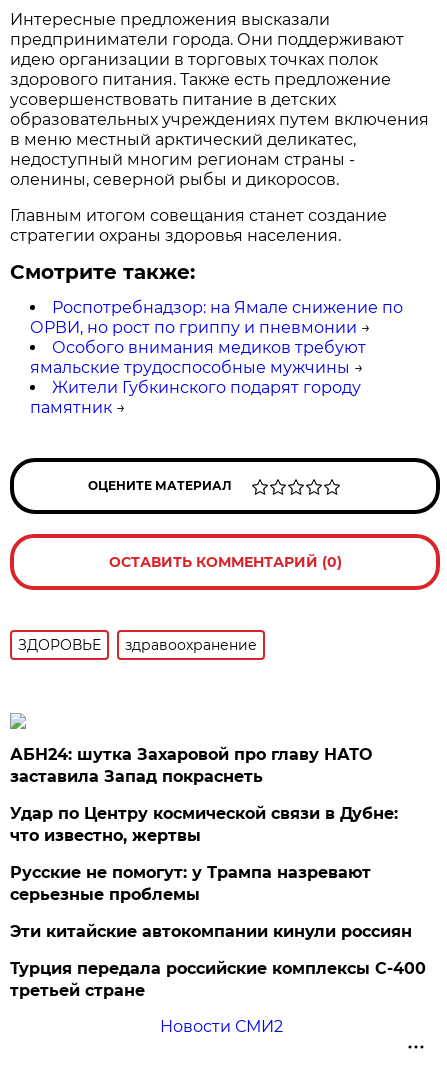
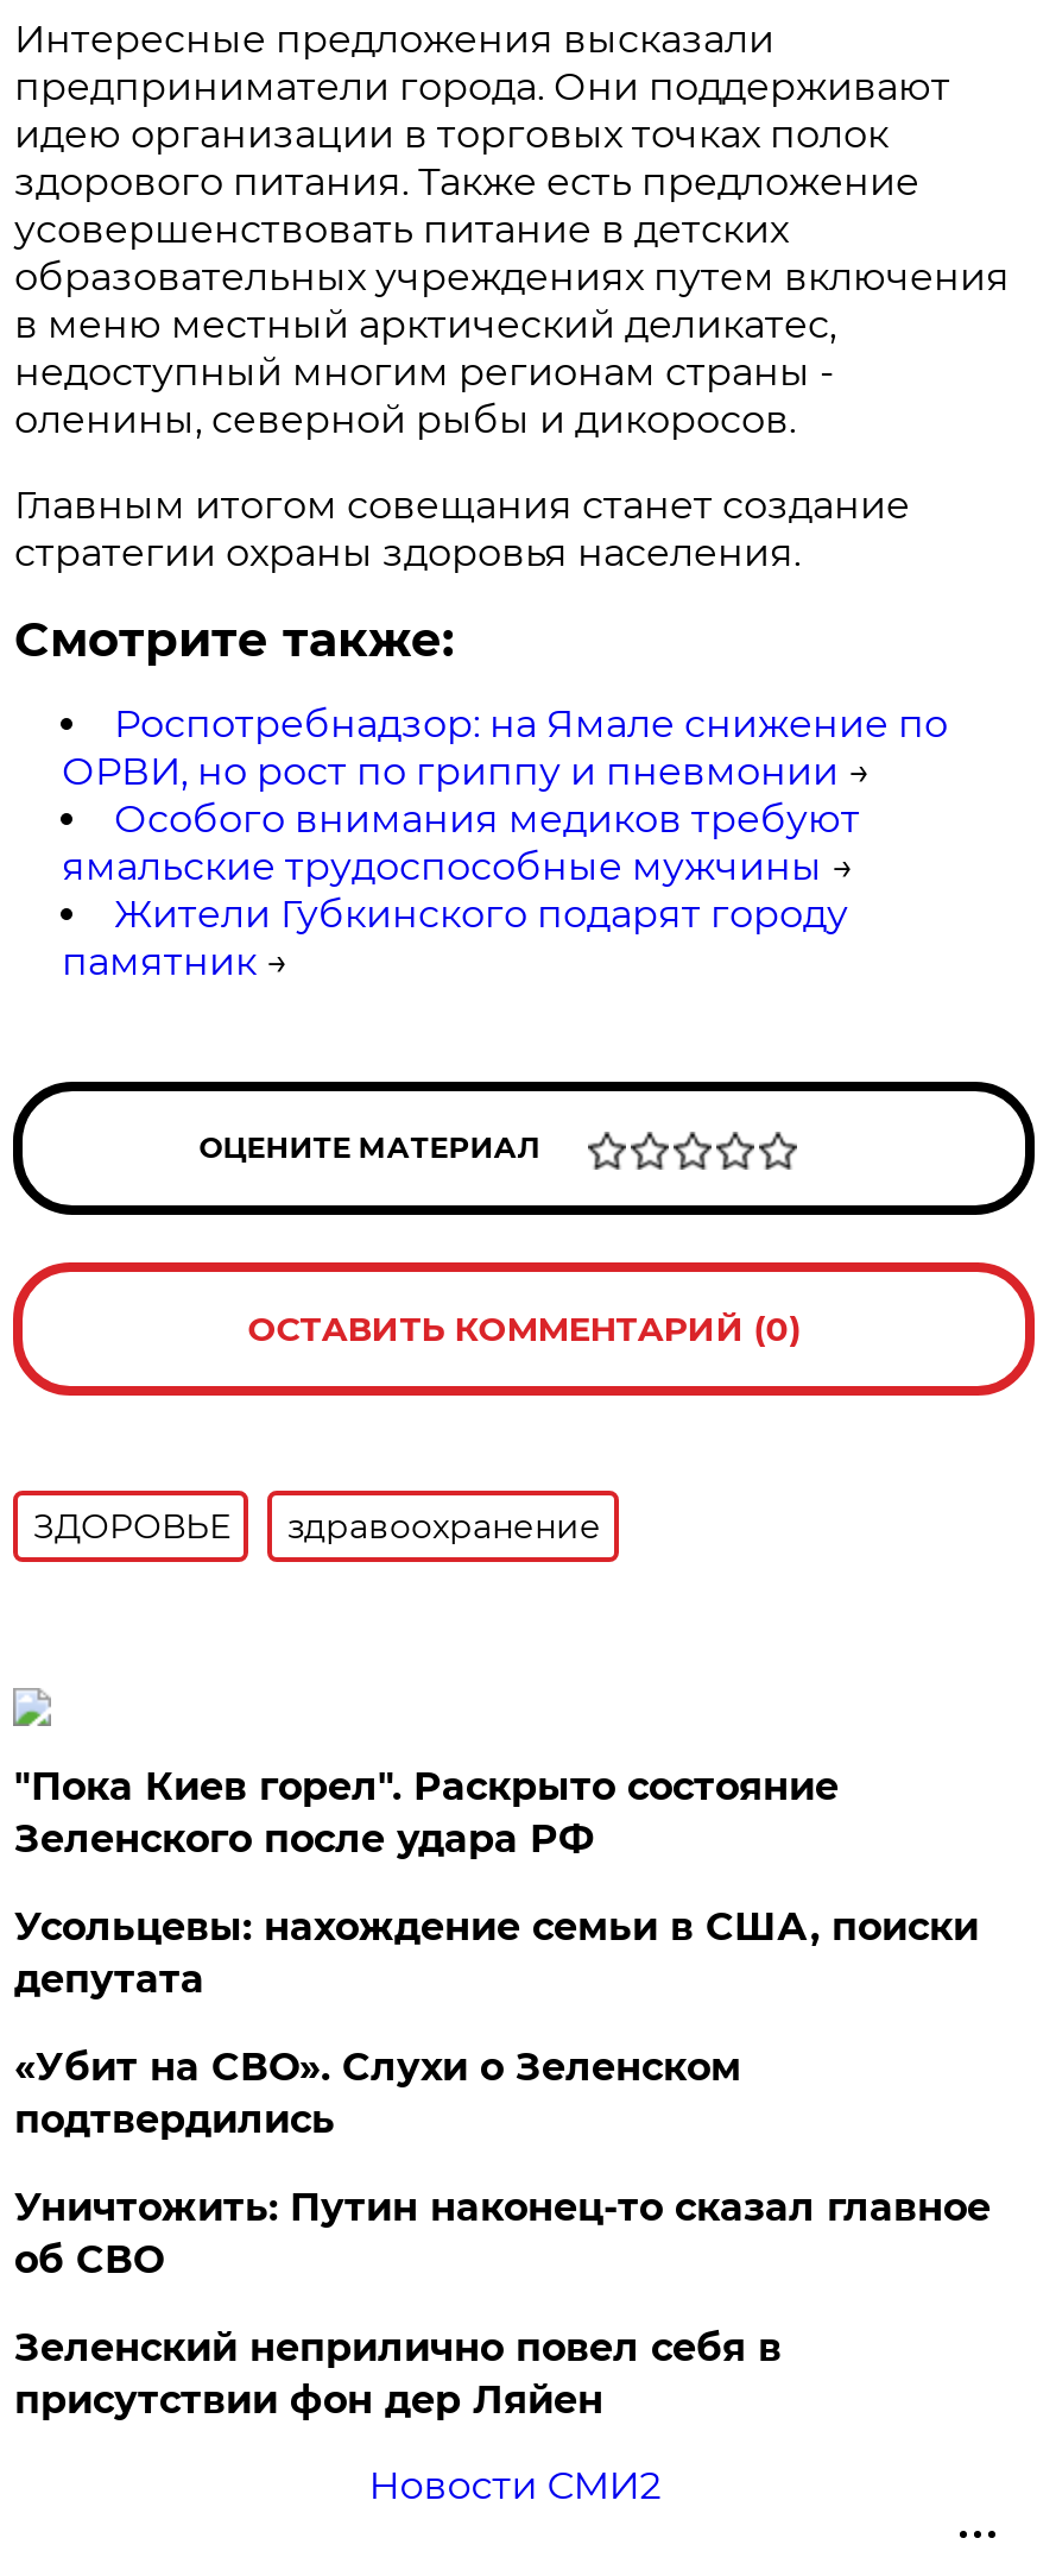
- АБН24: шутка Захаровой про главу НАТО
- заставила Запад покраснеть
+ "Пока Киев горел". Раскрыто состояние
+ Зеленского после удара РФ

- Удар по Центру космической связи в Дубне:
- что известно, жертвы
+ Усольцевы: нахождение семьи в США, поиски
+ депутата

- Русские не помогут: у Трампа назревают
- серьезные проблемы
+ «Убит на СВО». Слухи о Зеленском
+ подтвердились

- Эти китайские автокомпании кинули россиян
+ Уничтожить: Путин наконец-то сказал главное
+ об СВО

- Турция передала российские комплексы С-400
- третьей стране
+ Зеленский неприлично повел cебя в
+ присутствии фон дер Ляйен
